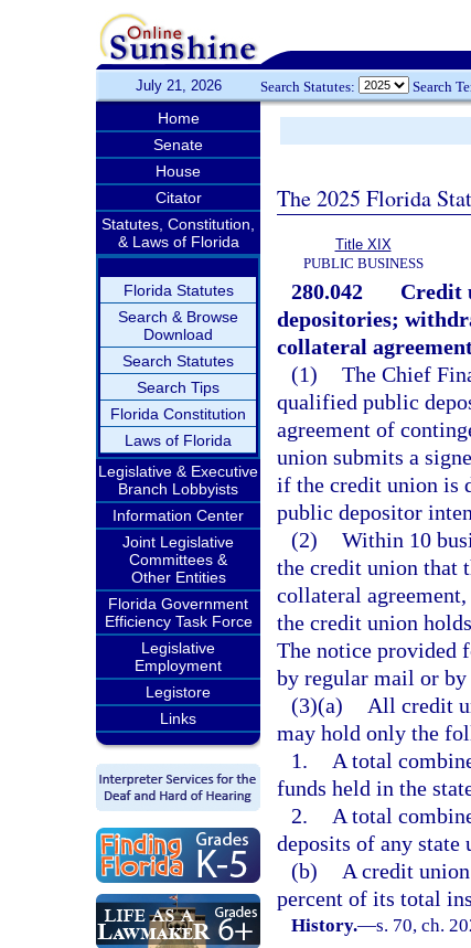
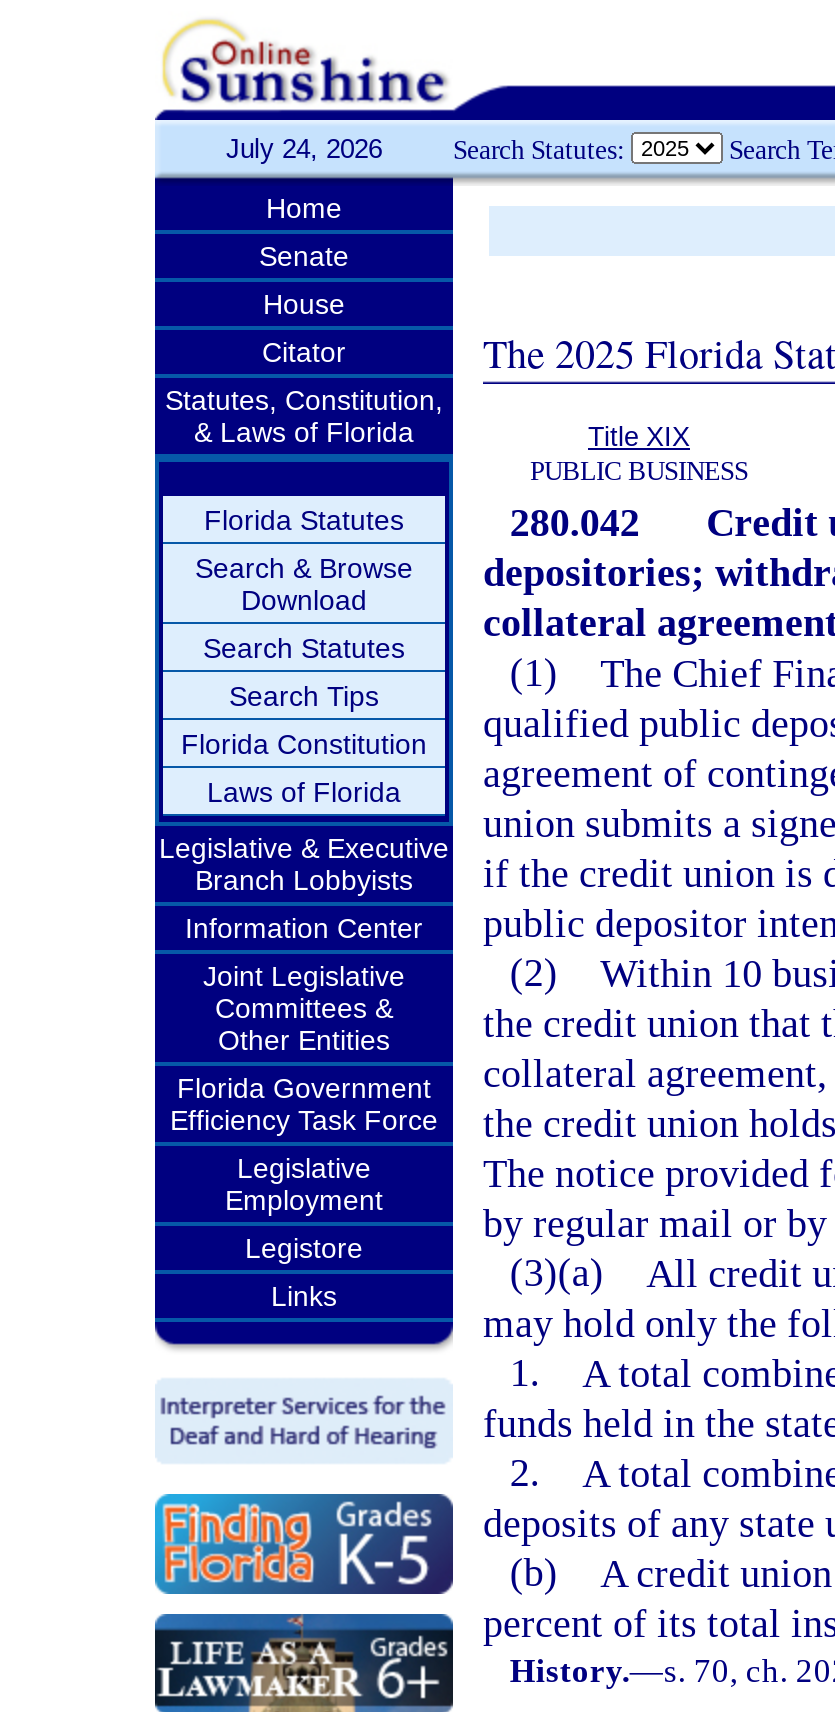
- July 21, 2026
+ July 24, 2026
